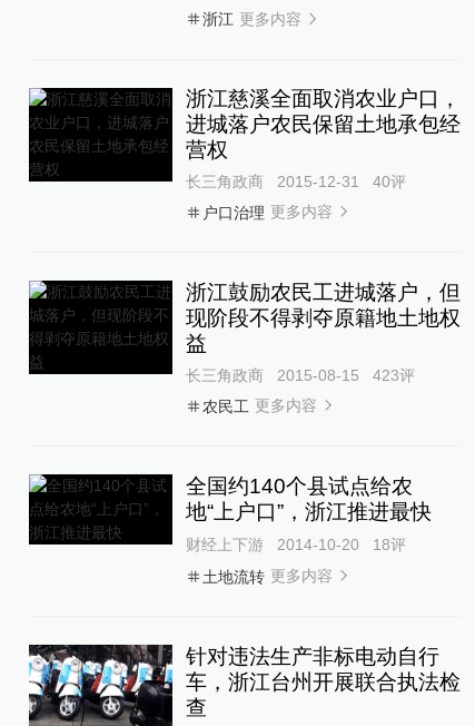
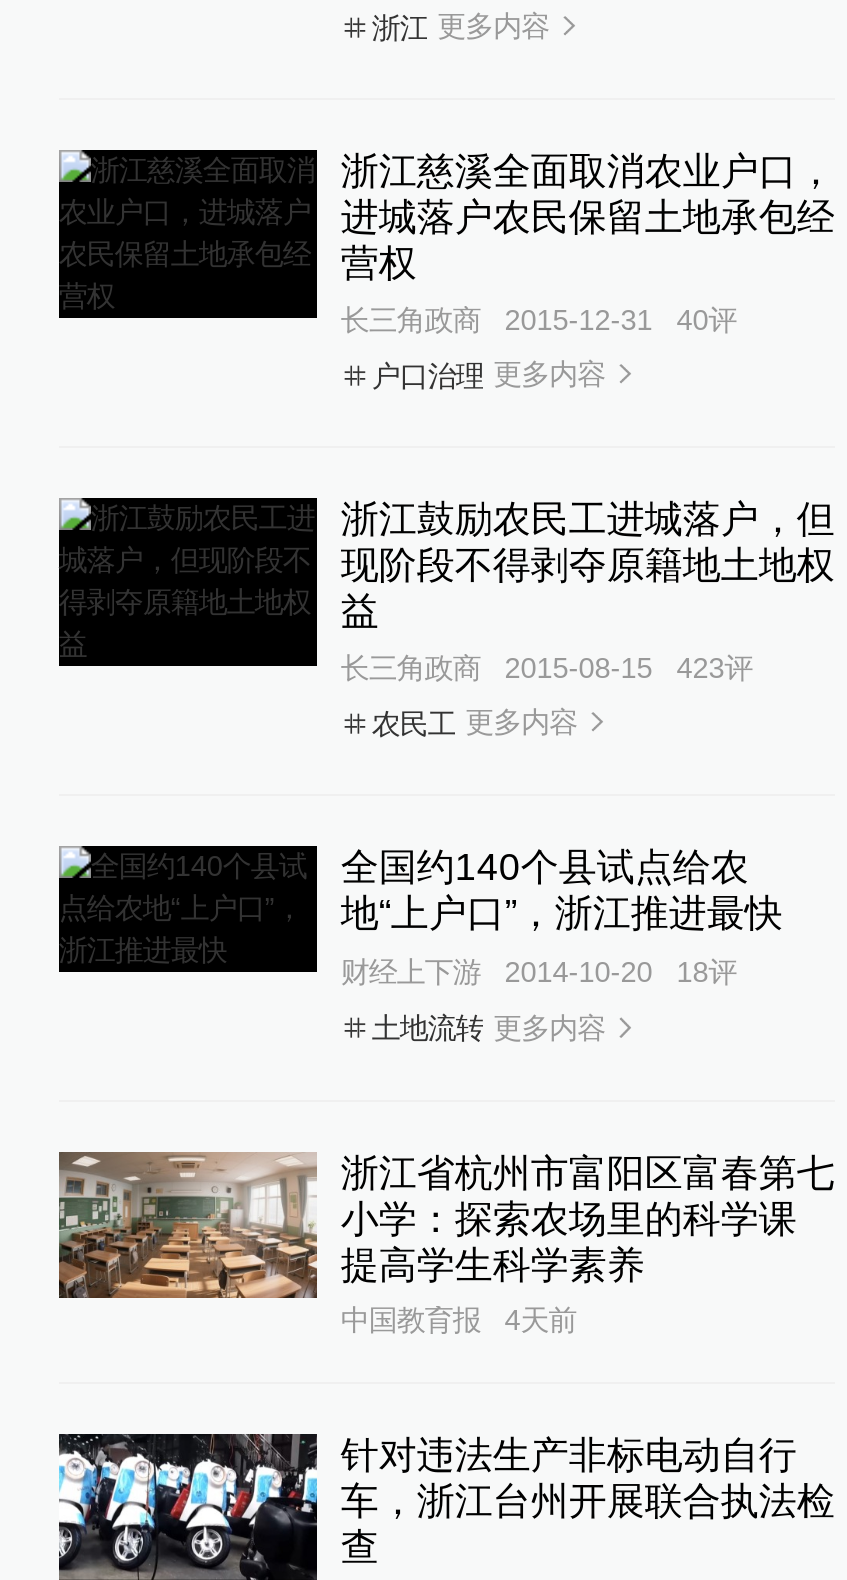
+ [image]
+ 浙江省杭州市富阳区富春第七
+ 小学：探索农场里的科学课
+ 提高学生科学素养
+ 中国教育报
+ 4天前
